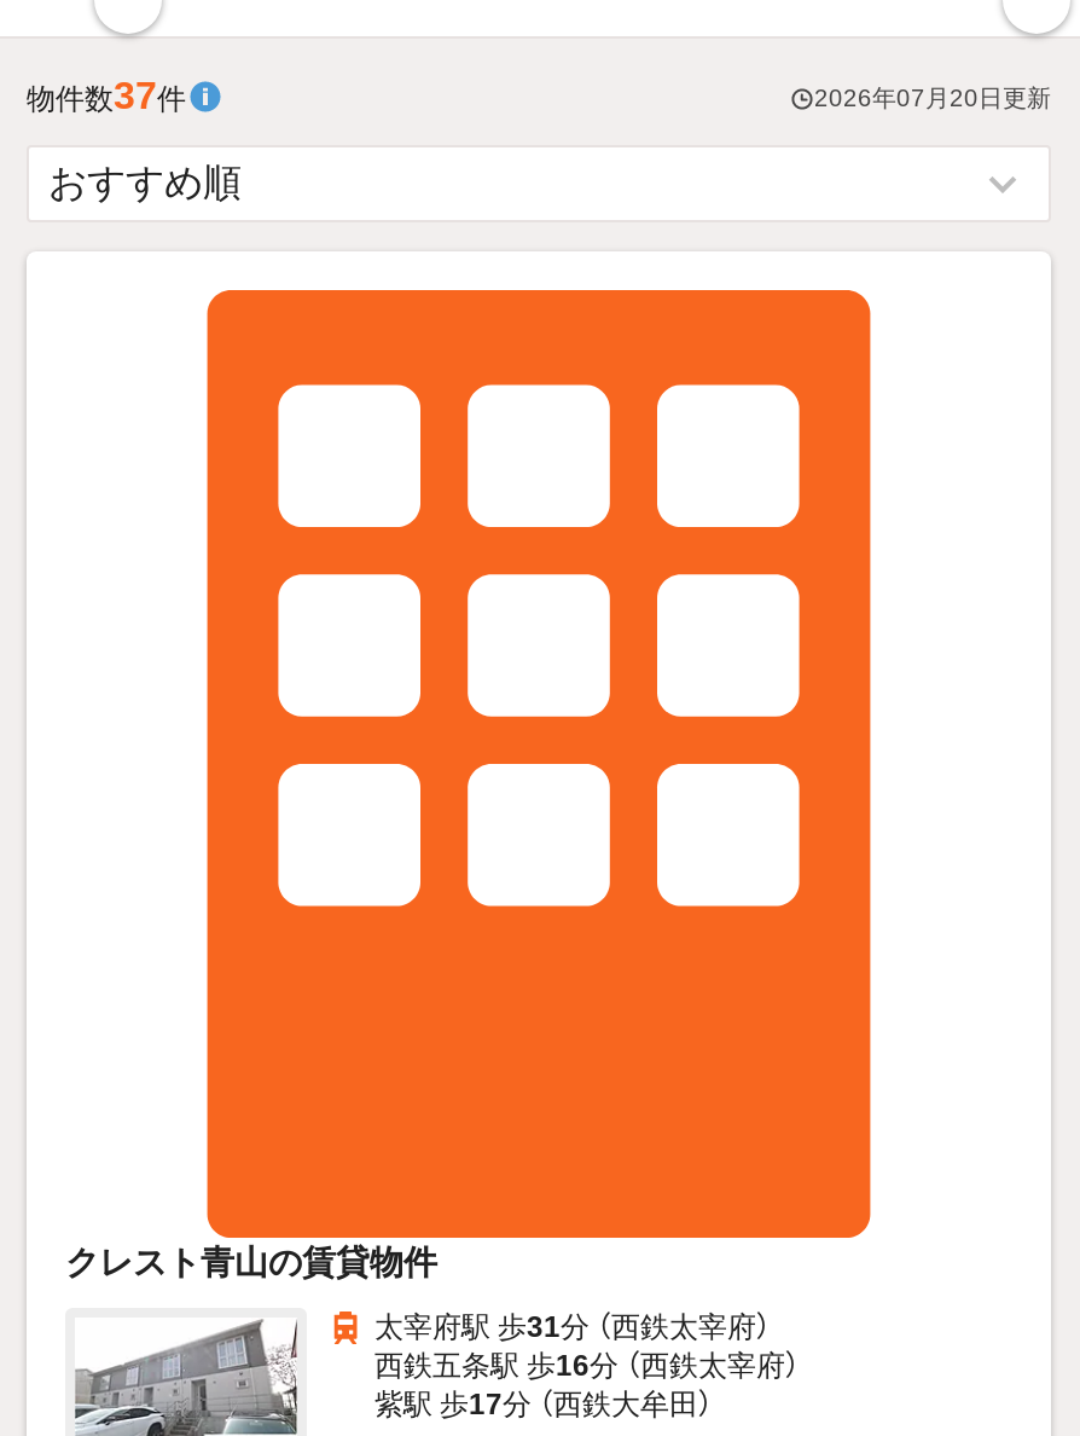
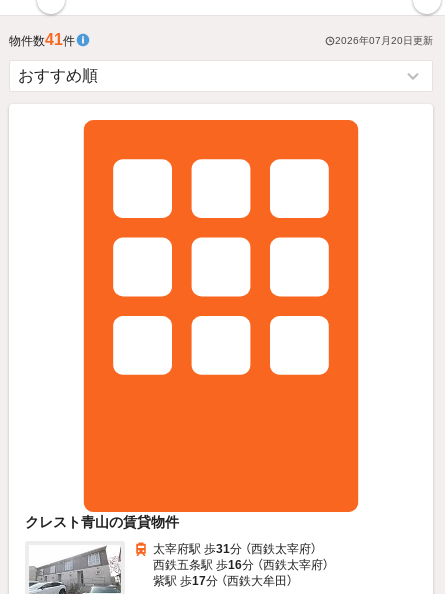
- 物件数37件
+ 物件数41件
